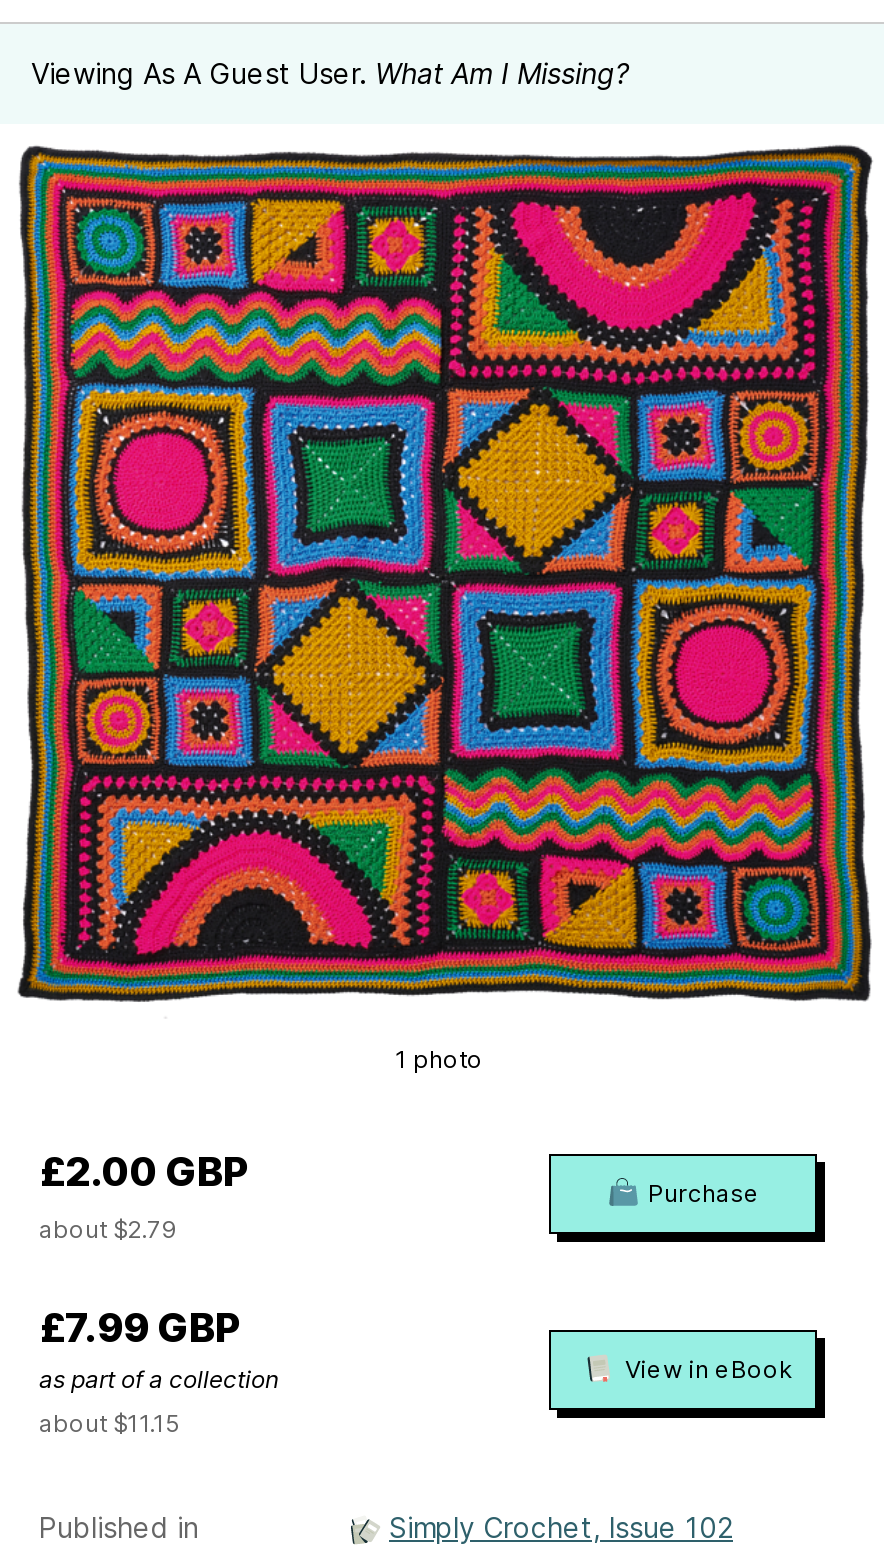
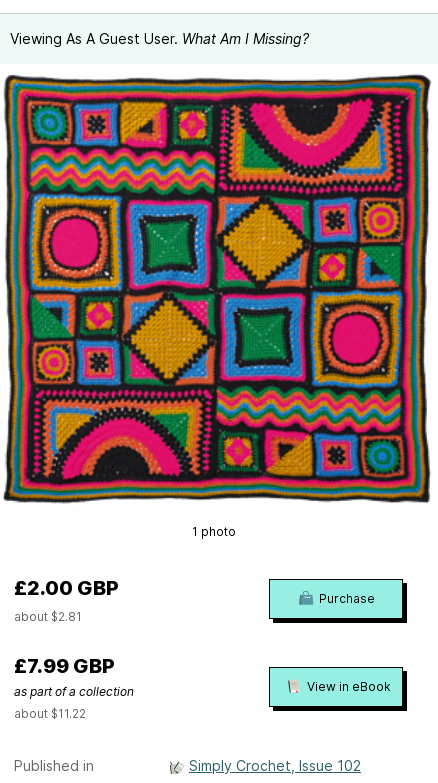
- about $2.79
+ about $2.81

- about $11.15
+ about $11.22
